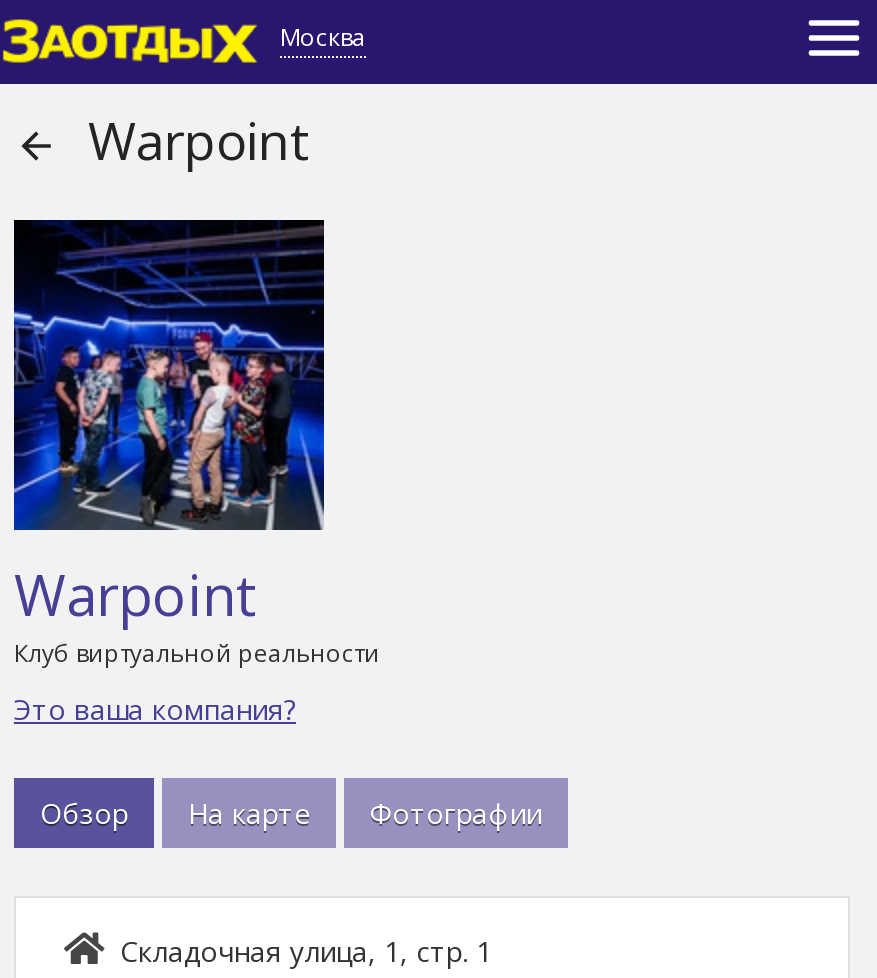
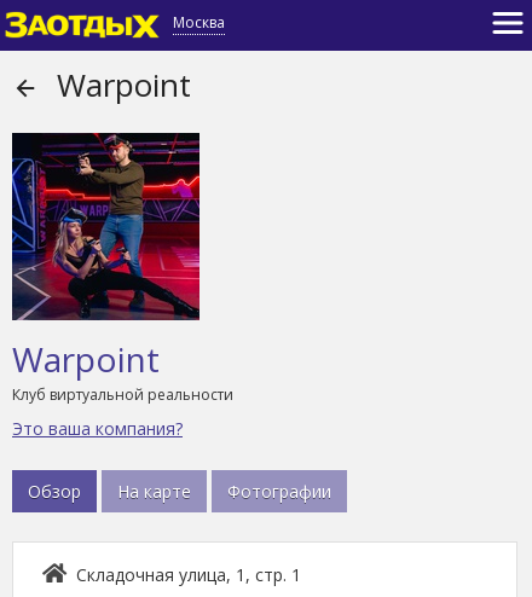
- [image]
+ [image]
